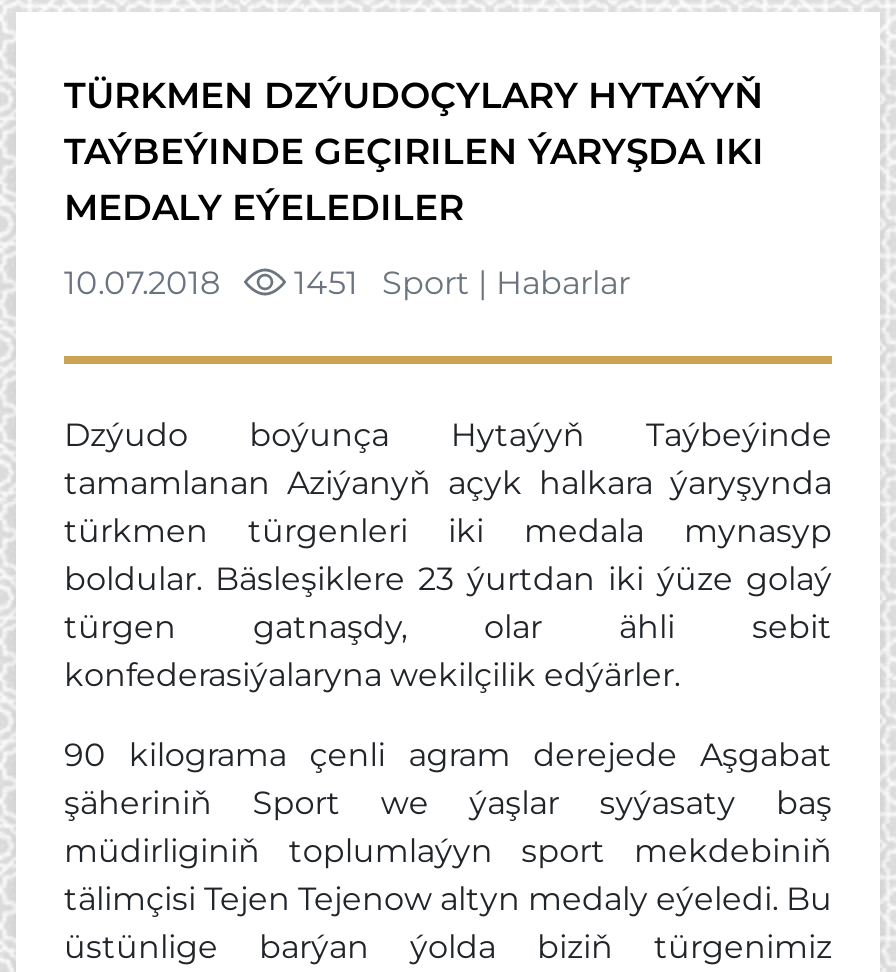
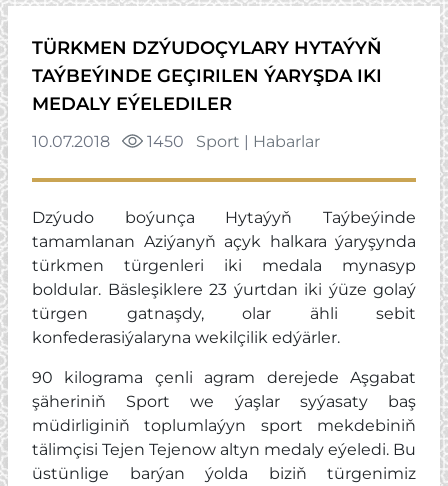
- 1451
+ 1450
